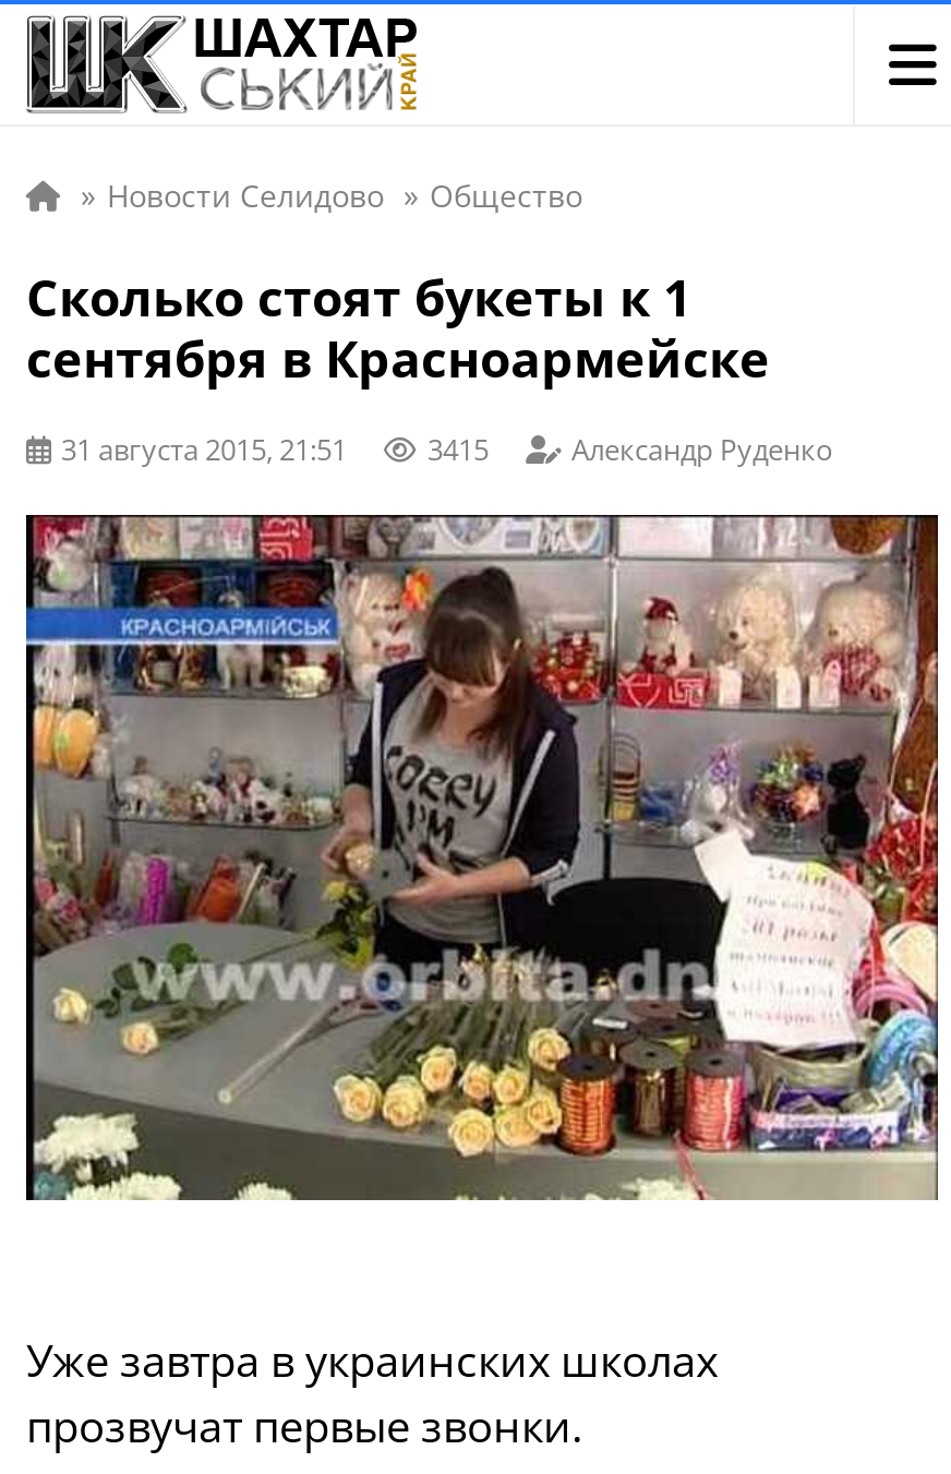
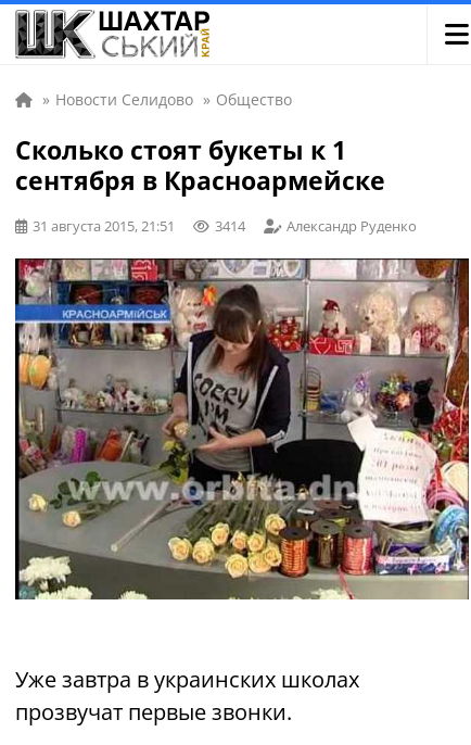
- 3415
+ 3414
